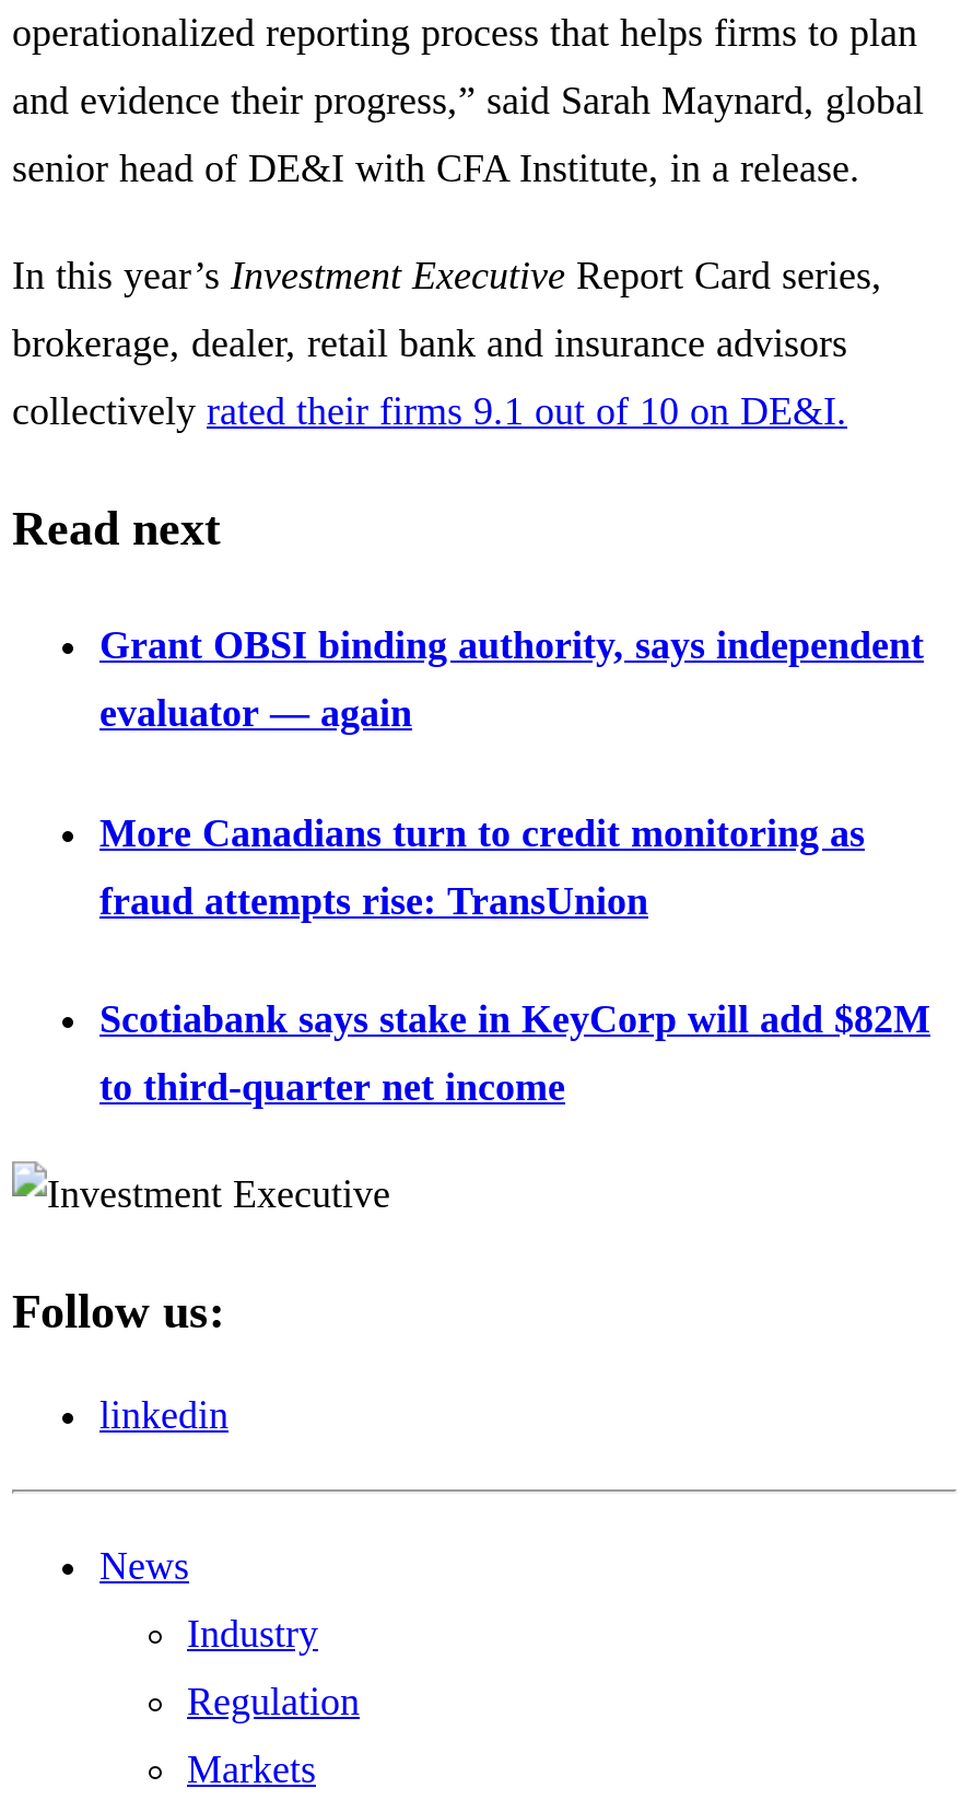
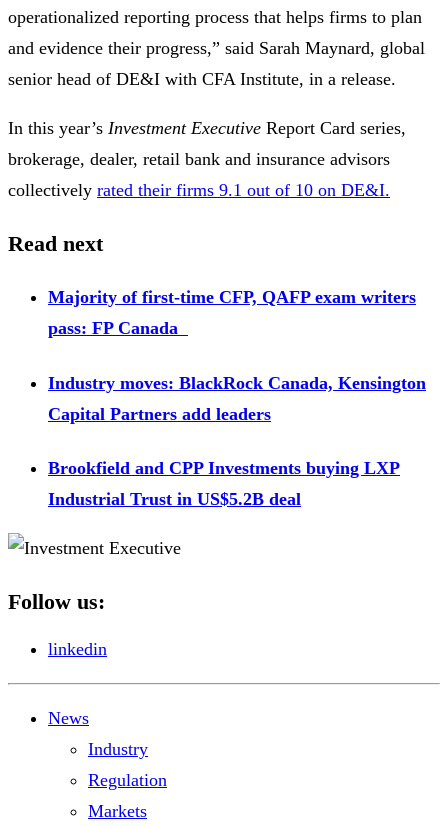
- Grant OBSI binding authority, says independent
+ Majority of first-time CFP, QAFP exam writers

- evaluator — again
+ pass: FP Canada

- More Canadians turn to credit monitoring as
+ Industry moves: BlackRock Canada, Kensington

- fraud attempts rise: TransUnion
+ Capital Partners add leaders

- Scotiabank says stake in KeyCorp will add $82M
+ Brookfield and CPP Investments buying LXP

- to third-quarter net income
+ Industrial Trust in US$5.2B deal
